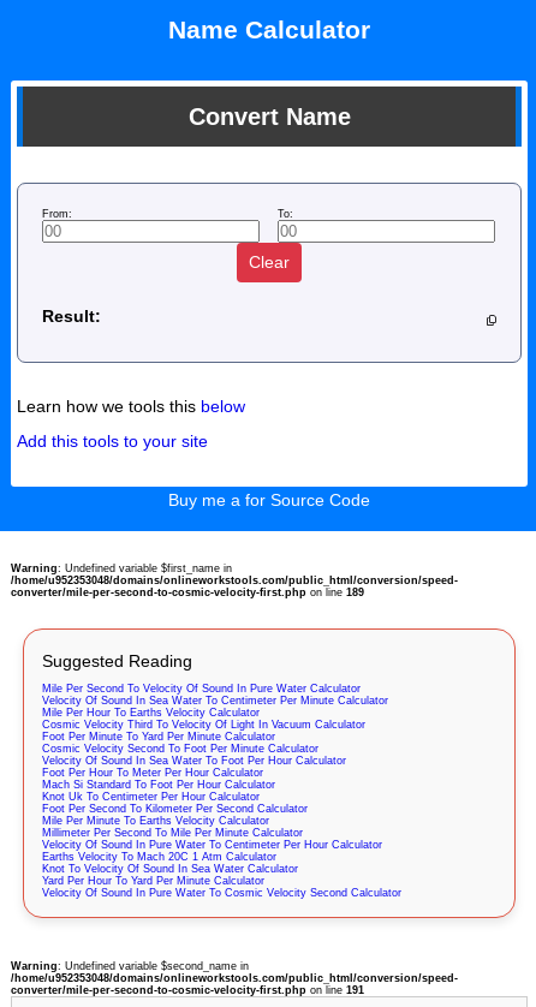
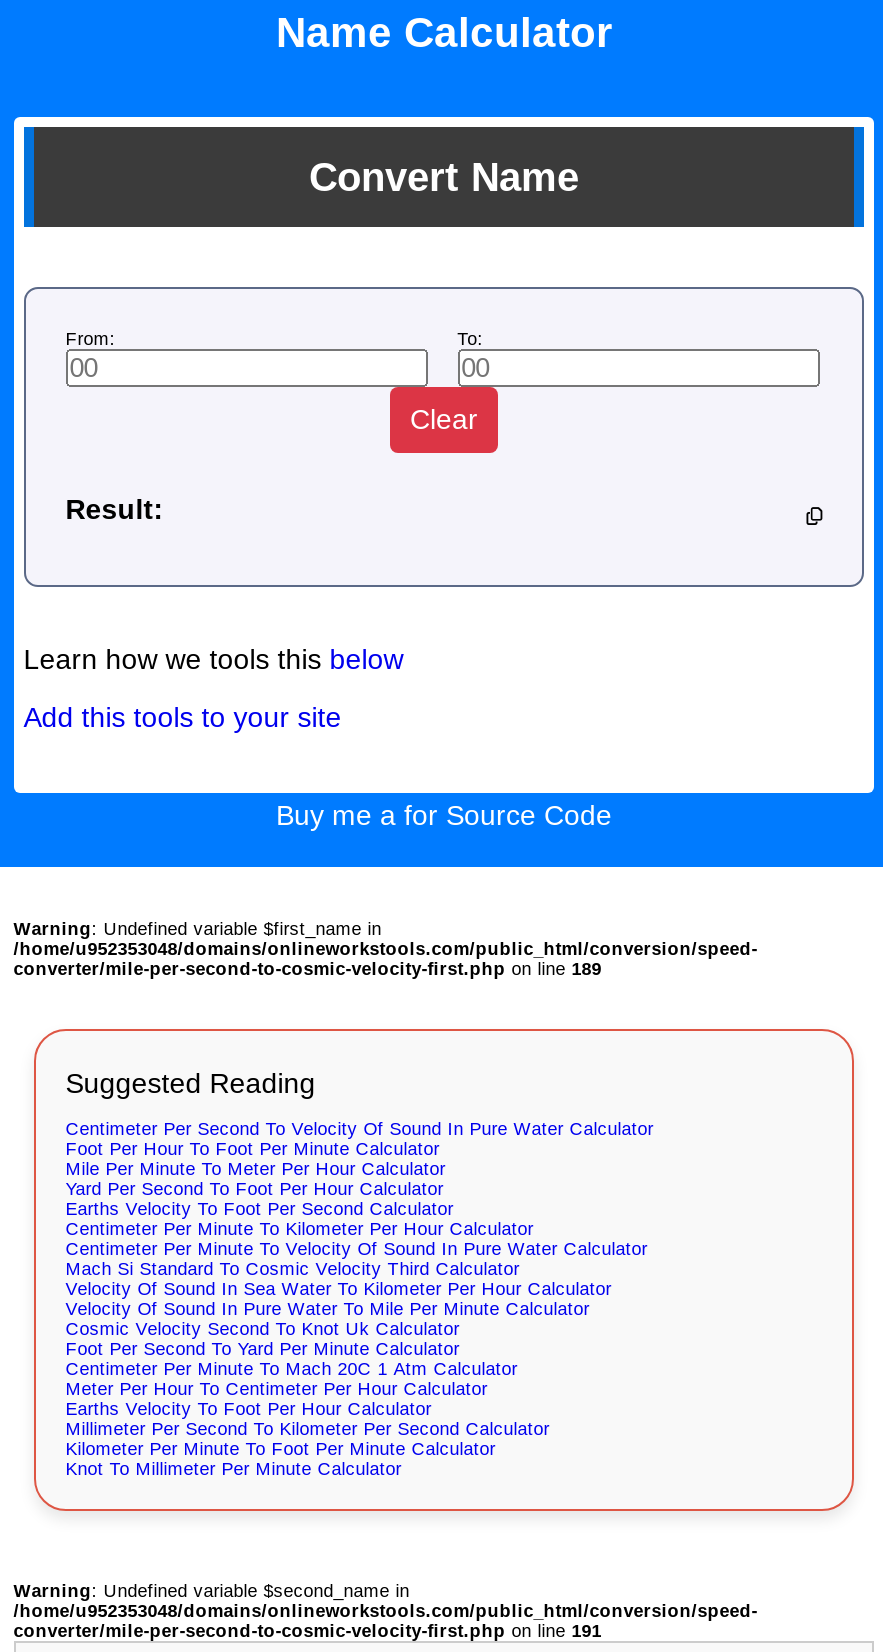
- Mile Per Second To Velocity Of Sound In Pure Water Calculator
- Velocity Of Sound In Sea Water To Centimeter Per Minute Calculator
- Mile Per Hour To Earths Velocity Calculator
- Cosmic Velocity Third To Velocity Of Light In Vacuum Calculator
- Foot Per Minute To Yard Per Minute Calculator
- Cosmic Velocity Second To Foot Per Minute Calculator
- Velocity Of Sound In Sea Water To Foot Per Hour Calculator
- Foot Per Hour To Meter Per Hour Calculator
- Mach Si Standard To Foot Per Hour Calculator
- Knot Uk To Centimeter Per Hour Calculator
- Foot Per Second To Kilometer Per Second Calculator
- Mile Per Minute To Earths Velocity Calculator
- Millimeter Per Second To Mile Per Minute Calculator
- Velocity Of Sound In Pure Water To Centimeter Per Hour Calculator
- Earths Velocity To Mach 20C 1 Atm Calculator
- Knot To Velocity Of Sound In Sea Water Calculator
- Yard Per Hour To Yard Per Minute Calculator
- Velocity Of Sound In Pure Water To Cosmic Velocity Second Calculator
+ Centimeter Per Second To Velocity Of Sound In Pure Water Calculator
+ Foot Per Hour To Foot Per Minute Calculator
+ Mile Per Minute To Meter Per Hour Calculator
+ Yard Per Second To Foot Per Hour Calculator
+ Earths Velocity To Foot Per Second Calculator
+ Centimeter Per Minute To Kilometer Per Hour Calculator
+ Centimeter Per Minute To Velocity Of Sound In Pure Water Calculator
+ Mach Si Standard To Cosmic Velocity Third Calculator
+ Velocity Of Sound In Sea Water To Kilometer Per Hour Calculator
+ Velocity Of Sound In Pure Water To Mile Per Minute Calculator
+ Cosmic Velocity Second To Knot Uk Calculator
+ Foot Per Second To Yard Per Minute Calculator
+ Centimeter Per Minute To Mach 20C 1 Atm Calculator
+ Meter Per Hour To Centimeter Per Hour Calculator
+ Earths Velocity To Foot Per Hour Calculator
+ Millimeter Per Second To Kilometer Per Second Calculator
+ Kilometer Per Minute To Foot Per Minute Calculator
+ Knot To Millimeter Per Minute Calculator
